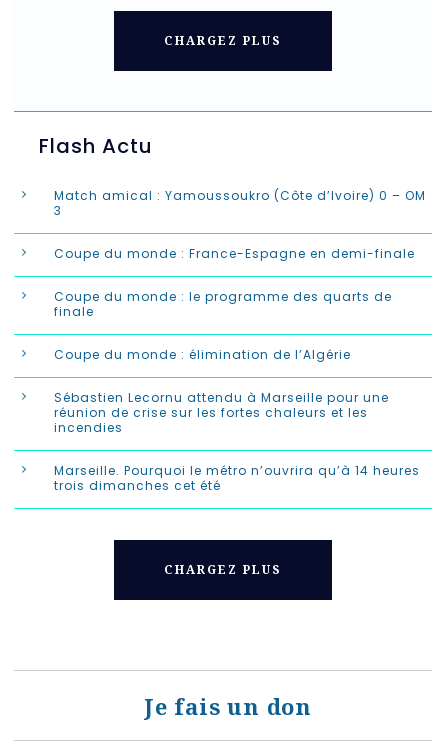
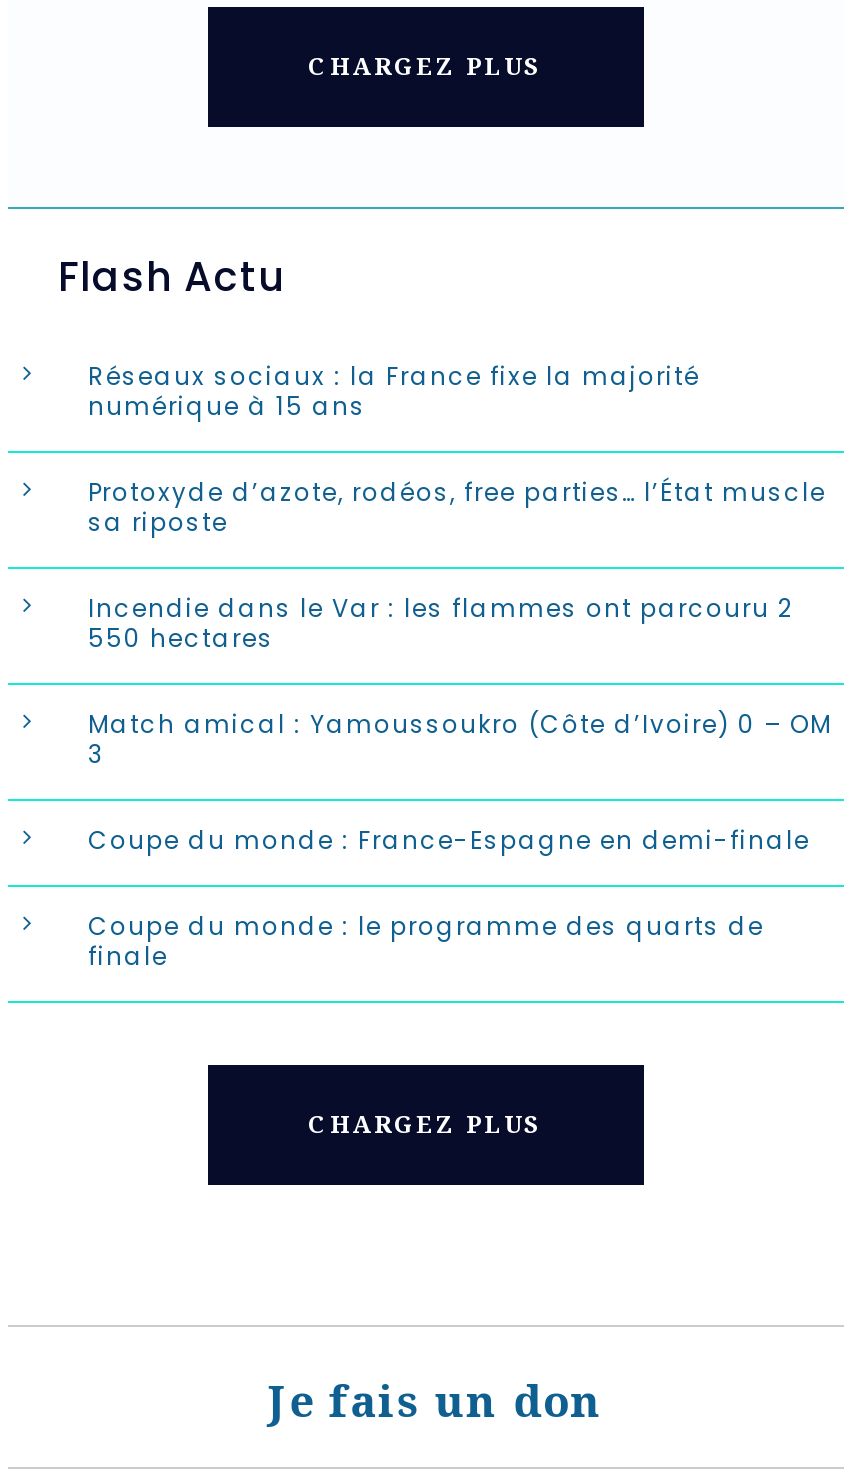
+ Réseaux sociaux : la France fixe la majorité
+ numérique à 15 ans
+ Protoxyde d’azote, rodéos, free parties… l’État muscle
+ sa riposte
+ Incendie dans le Var : les flammes ont parcouru 2
+ 550 hectares

moved down: Match amical : Yamoussoukro (Côte d’Ivoire) 0 – OM | 3 | Coupe du monde : France-Espagne en demi-finale | Coupe du monde : le programme des quarts de | finale

- Coupe du monde : élimination de l’Algérie
- Sébastien Lecornu attendu à Marseille pour une
- réunion de crise sur les fortes chaleurs et les
- incendies
- Marseille. Pourquoi le métro n’ouvrira qu’à 14 heures
- trois dimanches cet été
